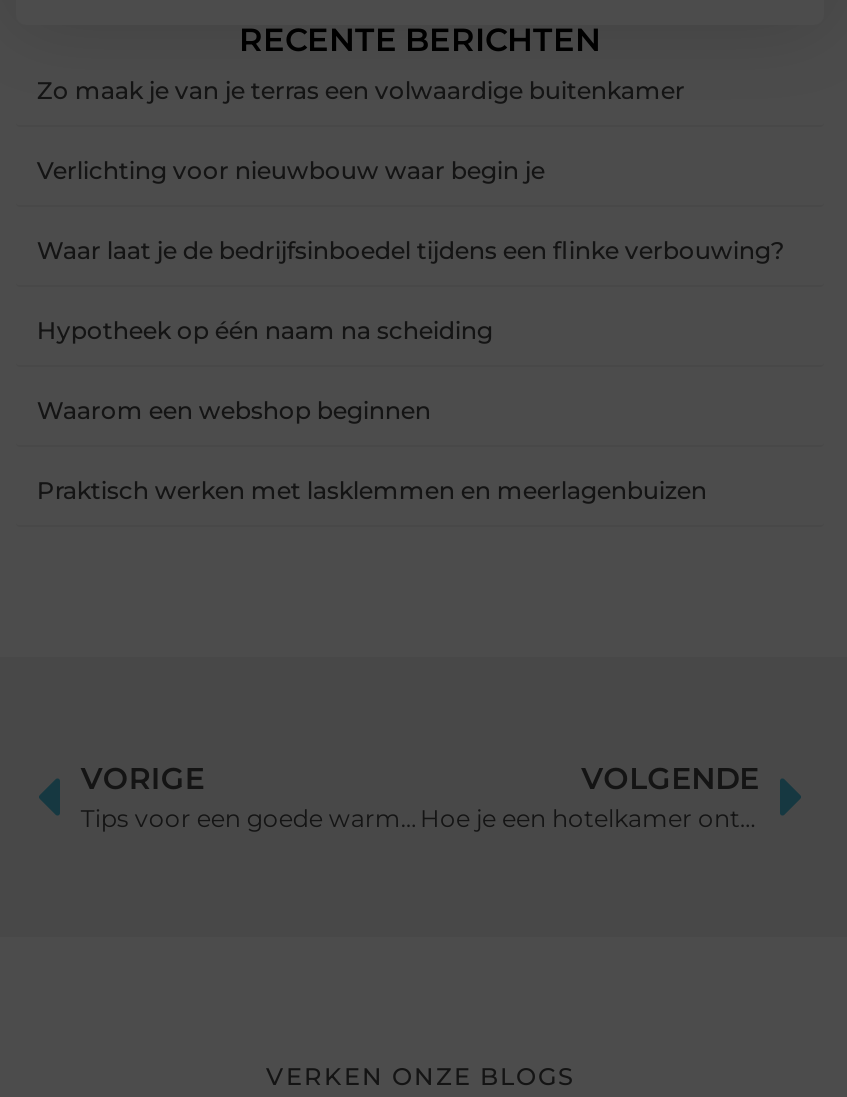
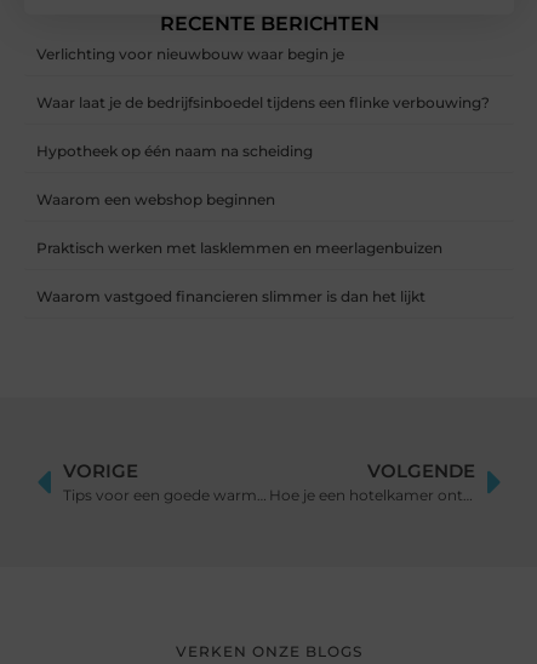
- Zo maak je van je terras een volwaardige buitenkamer

moved up: Verlichting voor nieuwbouw waar begin je | Waar laat je de bedrijfsinboedel tijdens een flinke verbouwing? | Hypotheek op één naam na scheiding | Waarom een webshop beginnen | Praktisch werken met lasklemmen en meerlagenbuizen

+ Waarom vastgoed financieren slimmer is dan het lijkt
